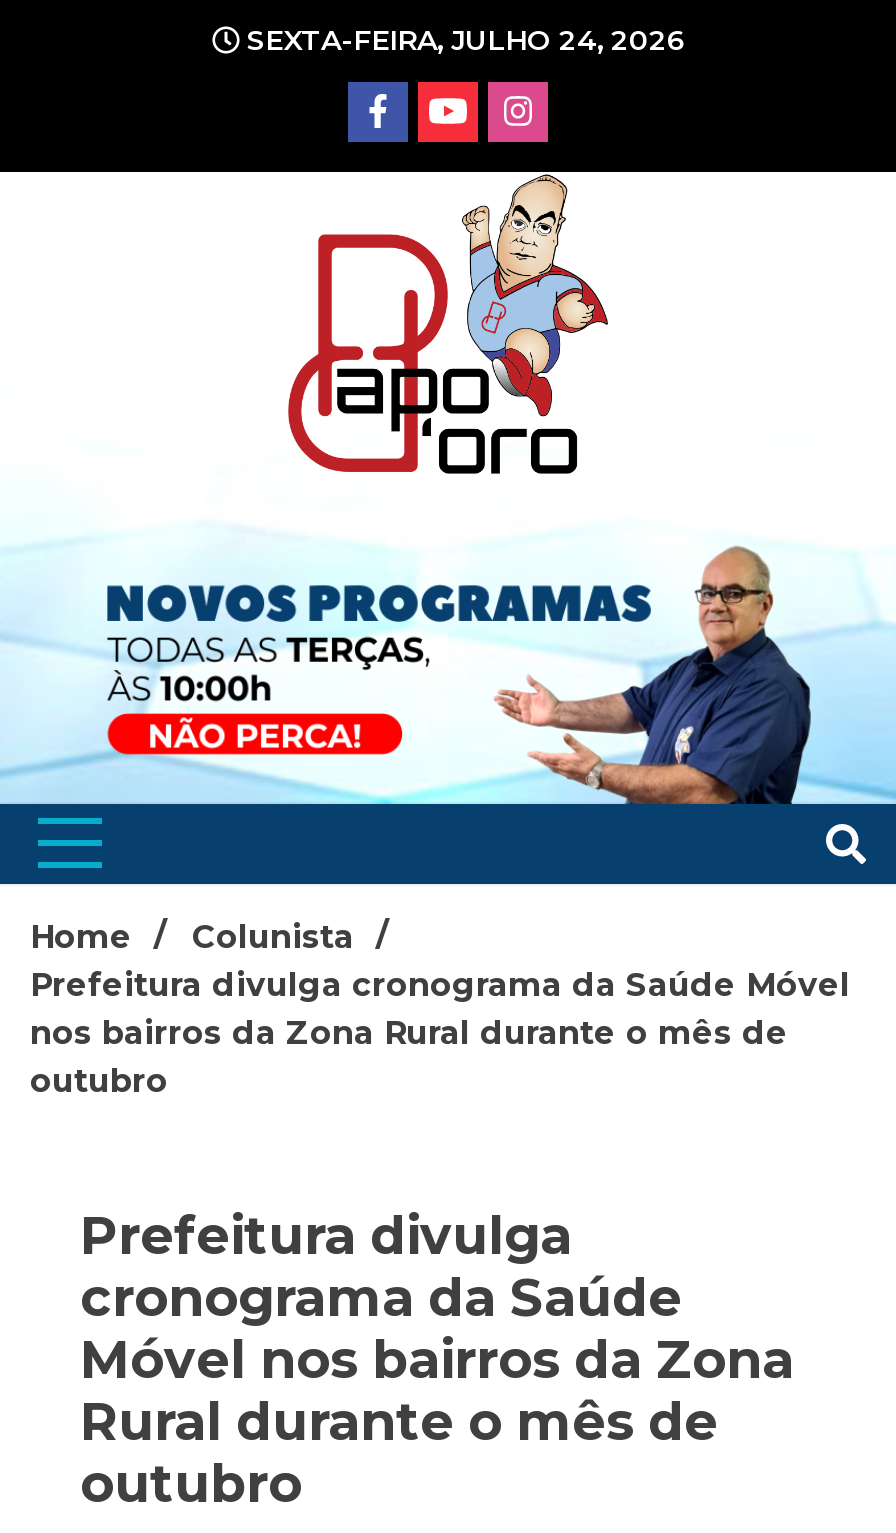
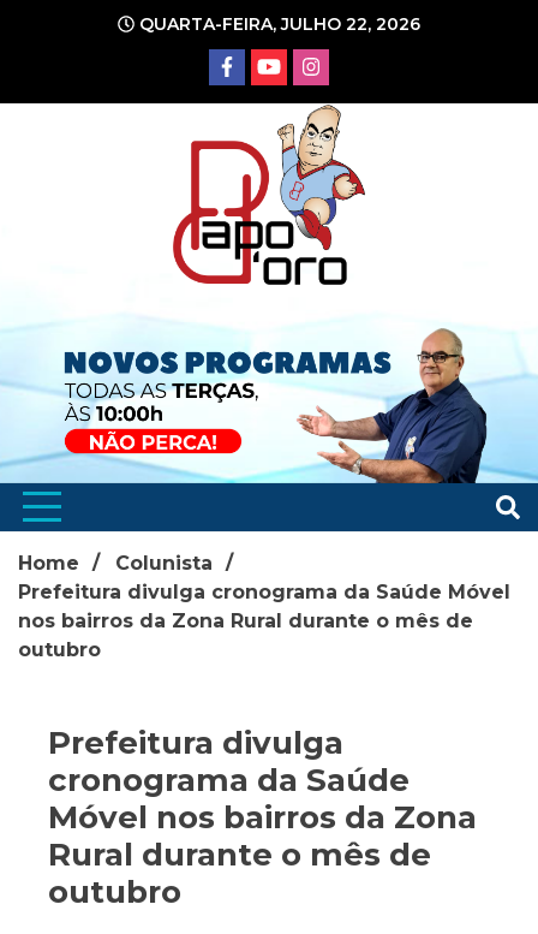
- SEXTA-FEIRA, JULHO 24, 2026
+ QUARTA-FEIRA, JULHO 22, 2026
